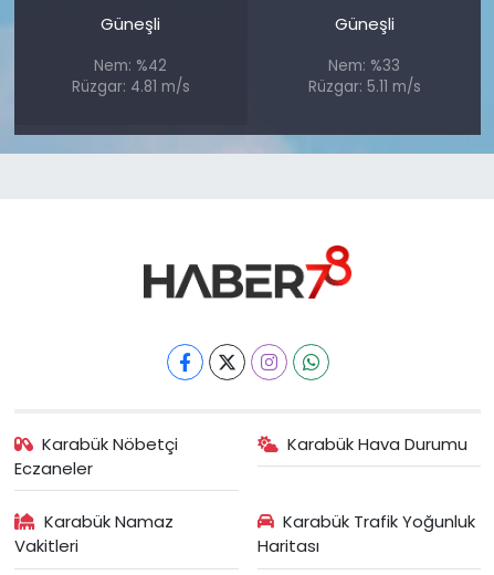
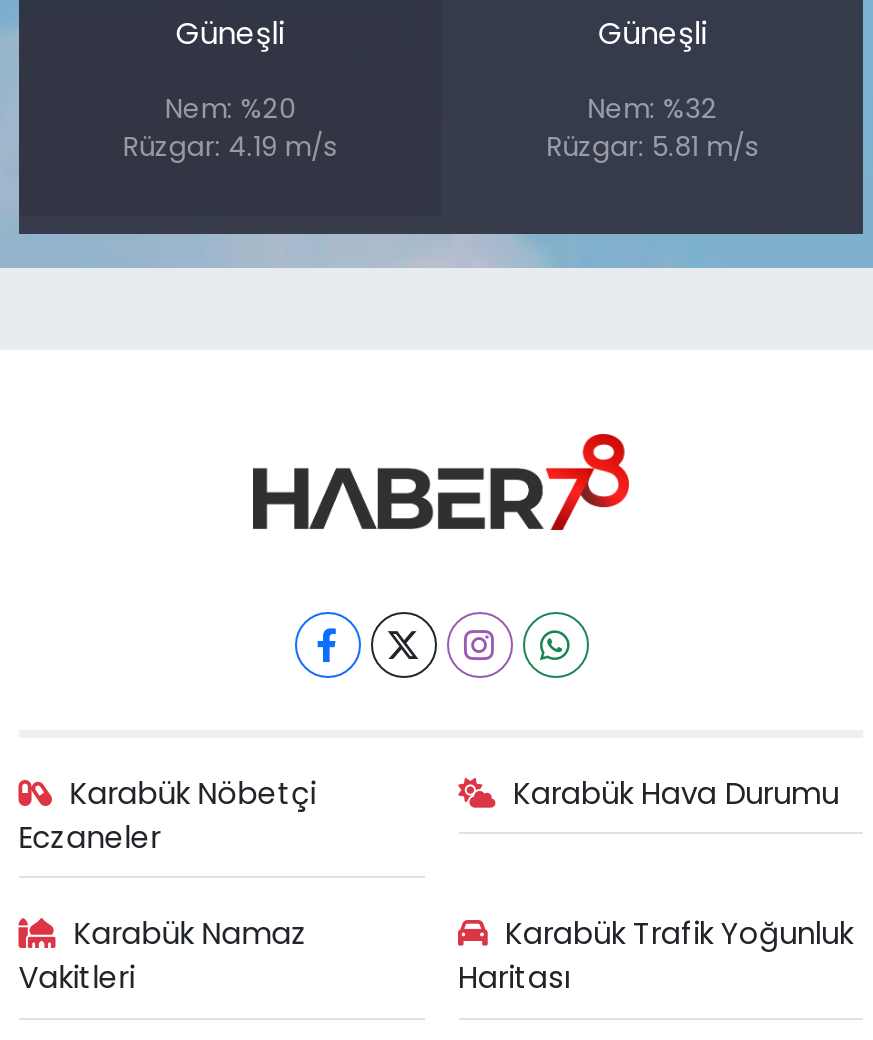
- Nem: %42
- Rüzgar: 4.81 m/s
+ Nem: %20
+ Rüzgar: 4.19 m/s

- Nem: %33
+ Nem: %32

- Rüzgar: 5.11 m/s
+ Rüzgar: 5.81 m/s
